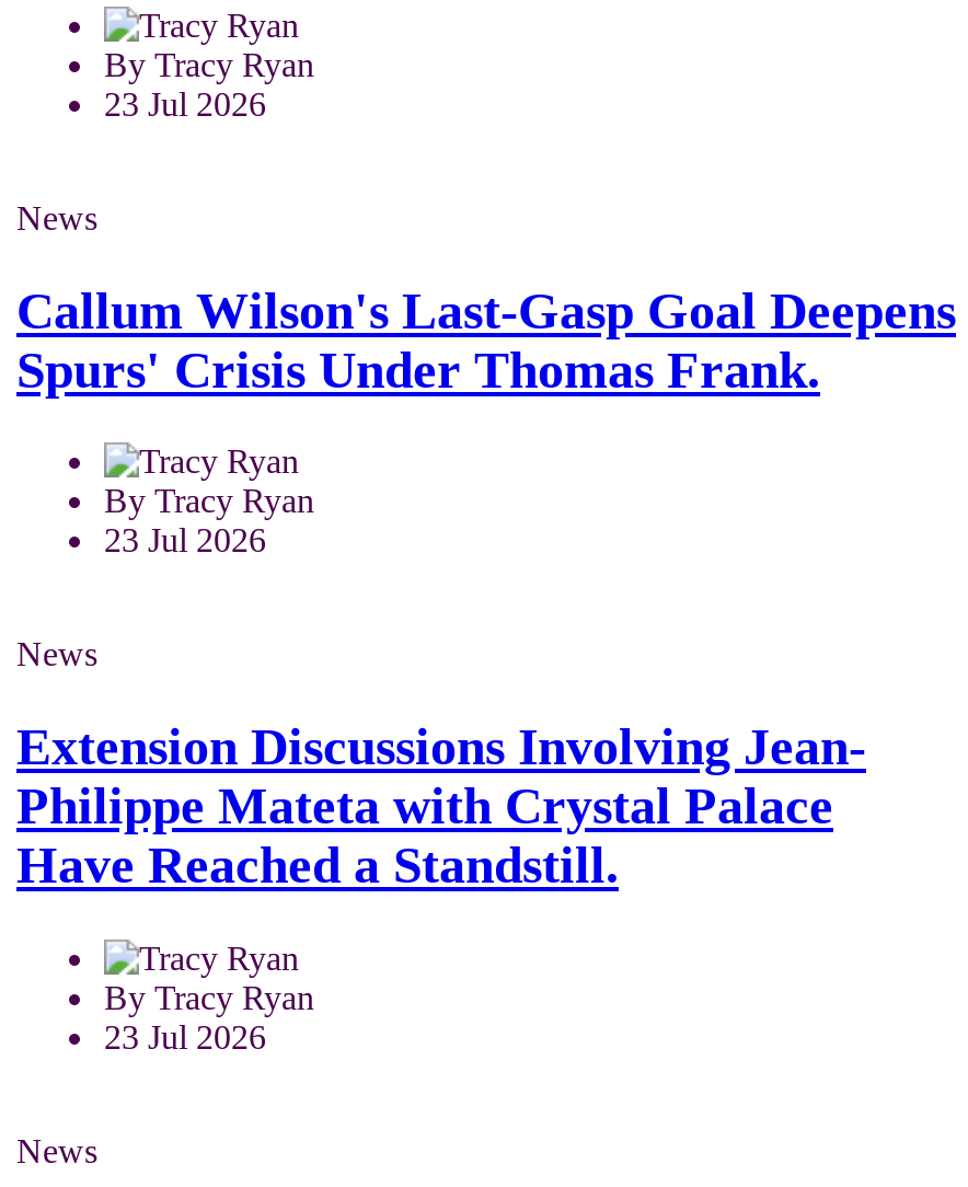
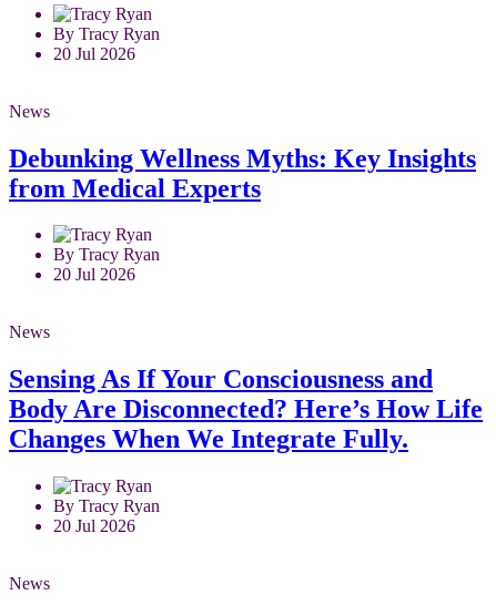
- 23 Jul 2026
+ 20 Jul 2026

- Callum Wilson's Last-Gasp Goal Deepens
- Spurs' Crisis Under Thomas Frank.
+ Debunking Wellness Myths: Key Insights
+ from Medical Experts

- 23 Jul 2026
+ 20 Jul 2026

- Extension Discussions Involving Jean-
- Philippe Mateta with Crystal Palace
- Have Reached a Standstill.
+ Sensing As If Your Consciousness and
+ Body Are Disconnected? Here’s How Life
+ Changes When We Integrate Fully.

- 23 Jul 2026
+ 20 Jul 2026
